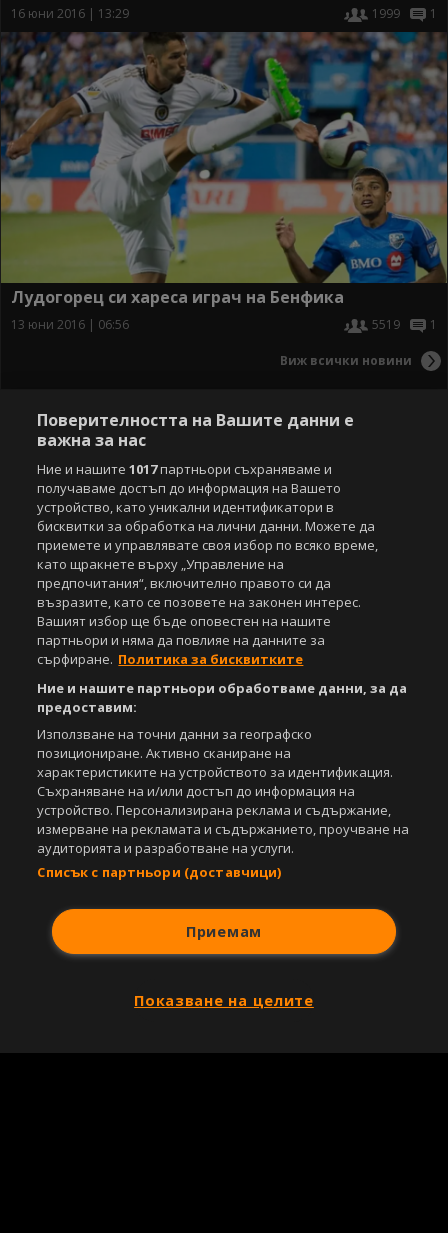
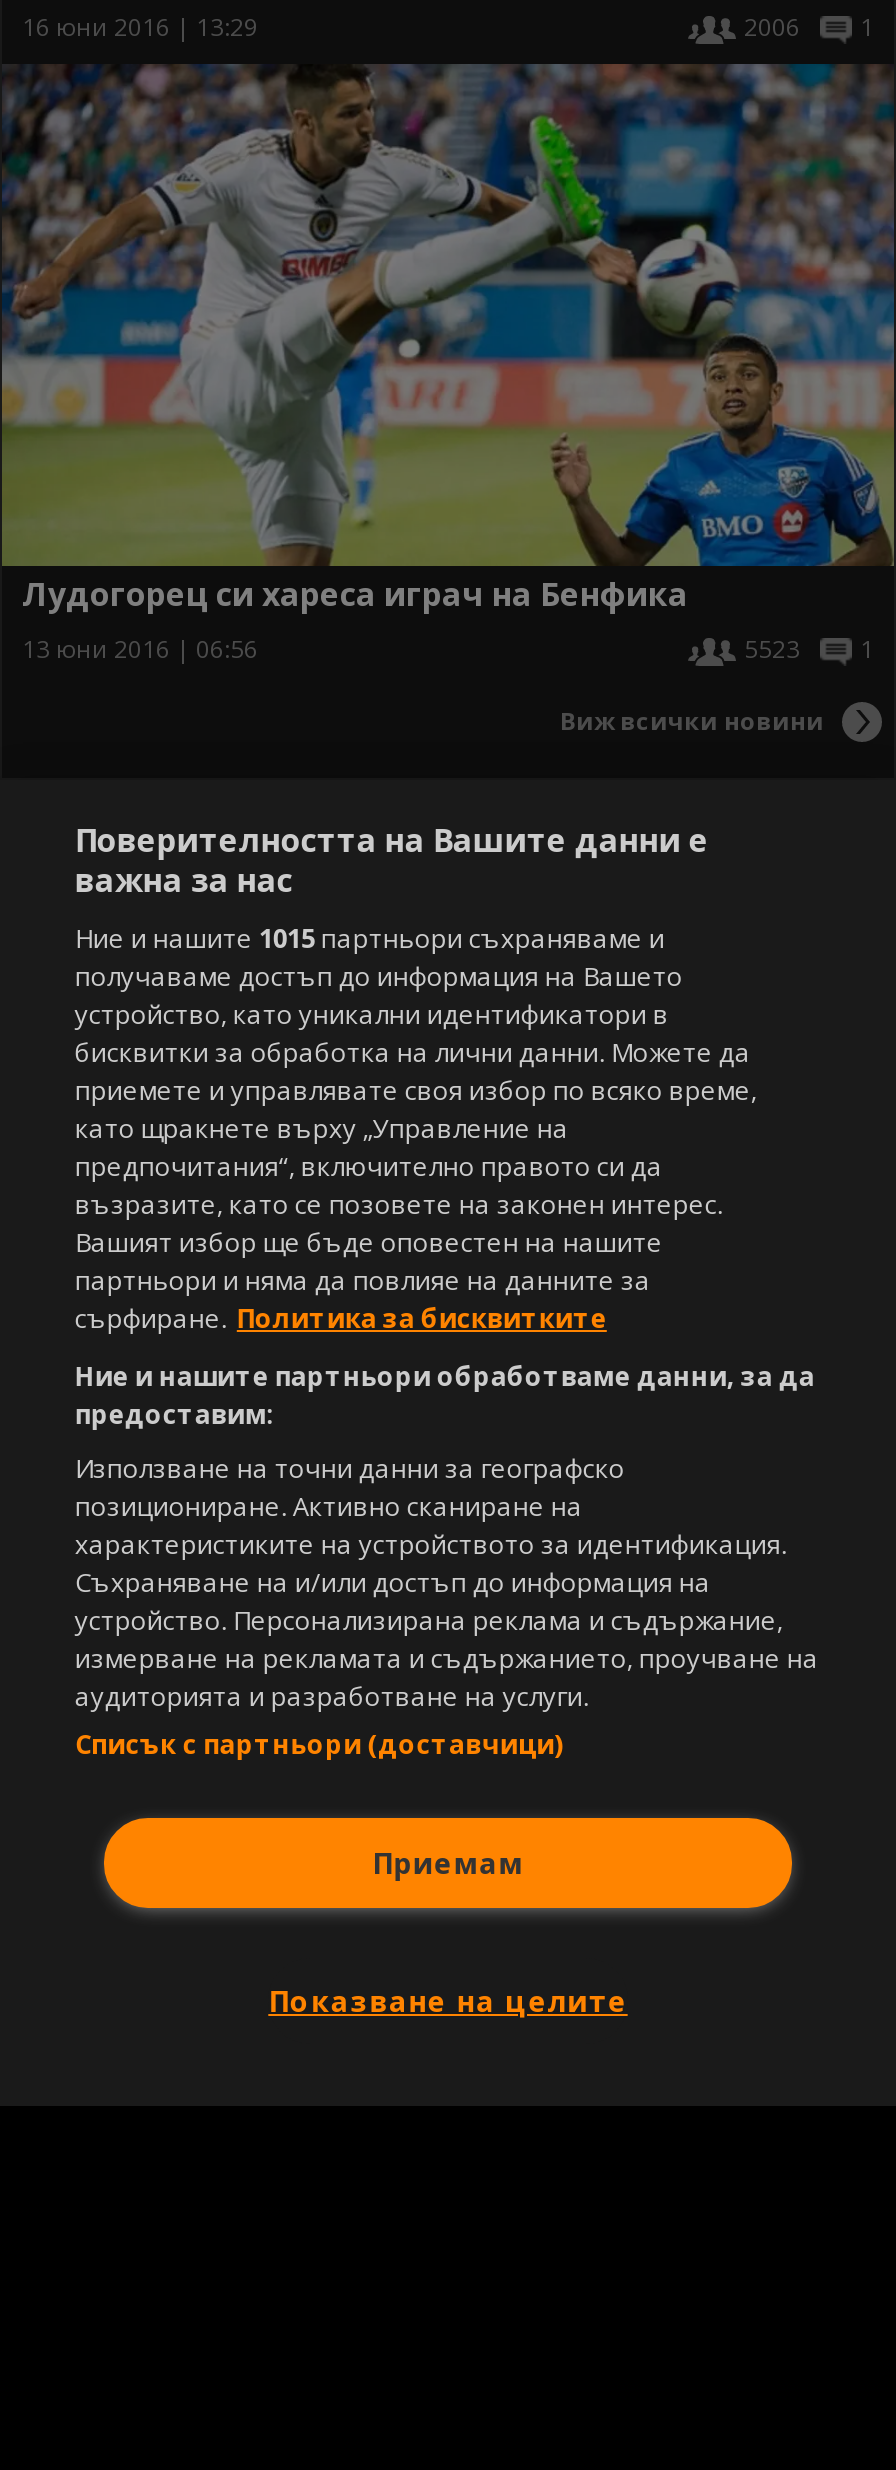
- 1999 1
+ 2006 1

- 5519 1
+ 5523 1

- Ние и нашите 1017 партньори съхраняваме и
+ Ние и нашите 1015 партньори съхраняваме и
